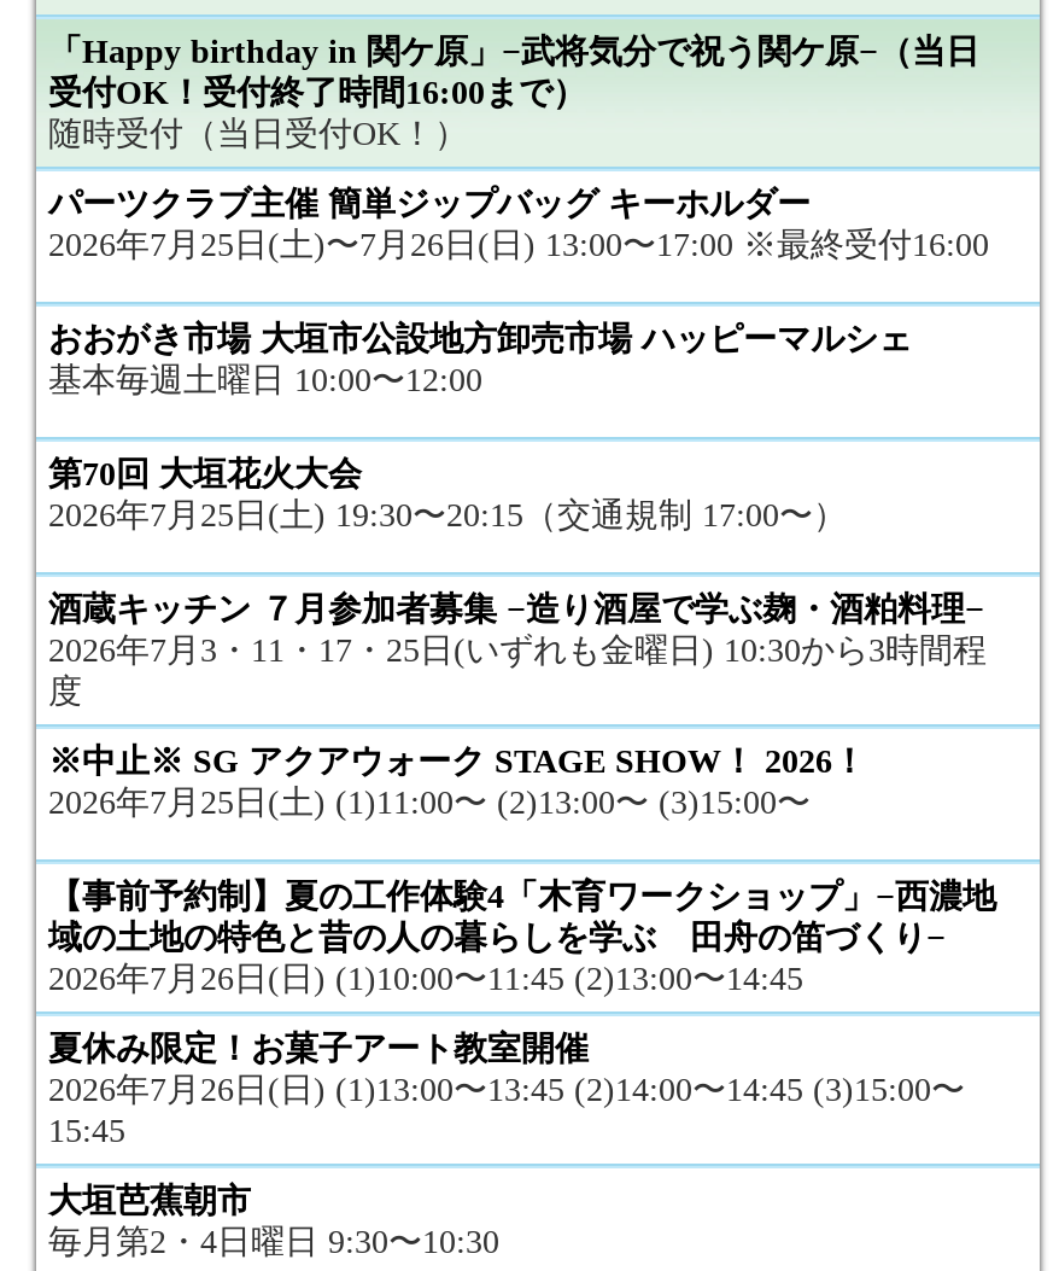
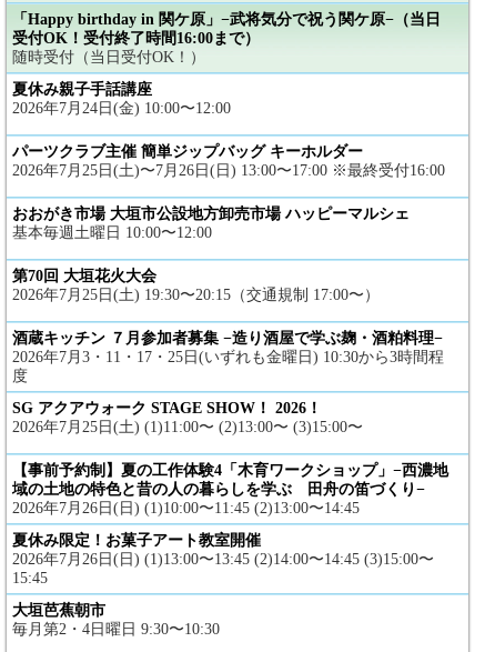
+ 夏休み親子手話講座
+ 2026年7月24日(金) 10:00〜12:00

- ※中止※ SG アクアウォーク STAGE SHOW！ 2026！
+ SG アクアウォーク STAGE SHOW！ 2026！
